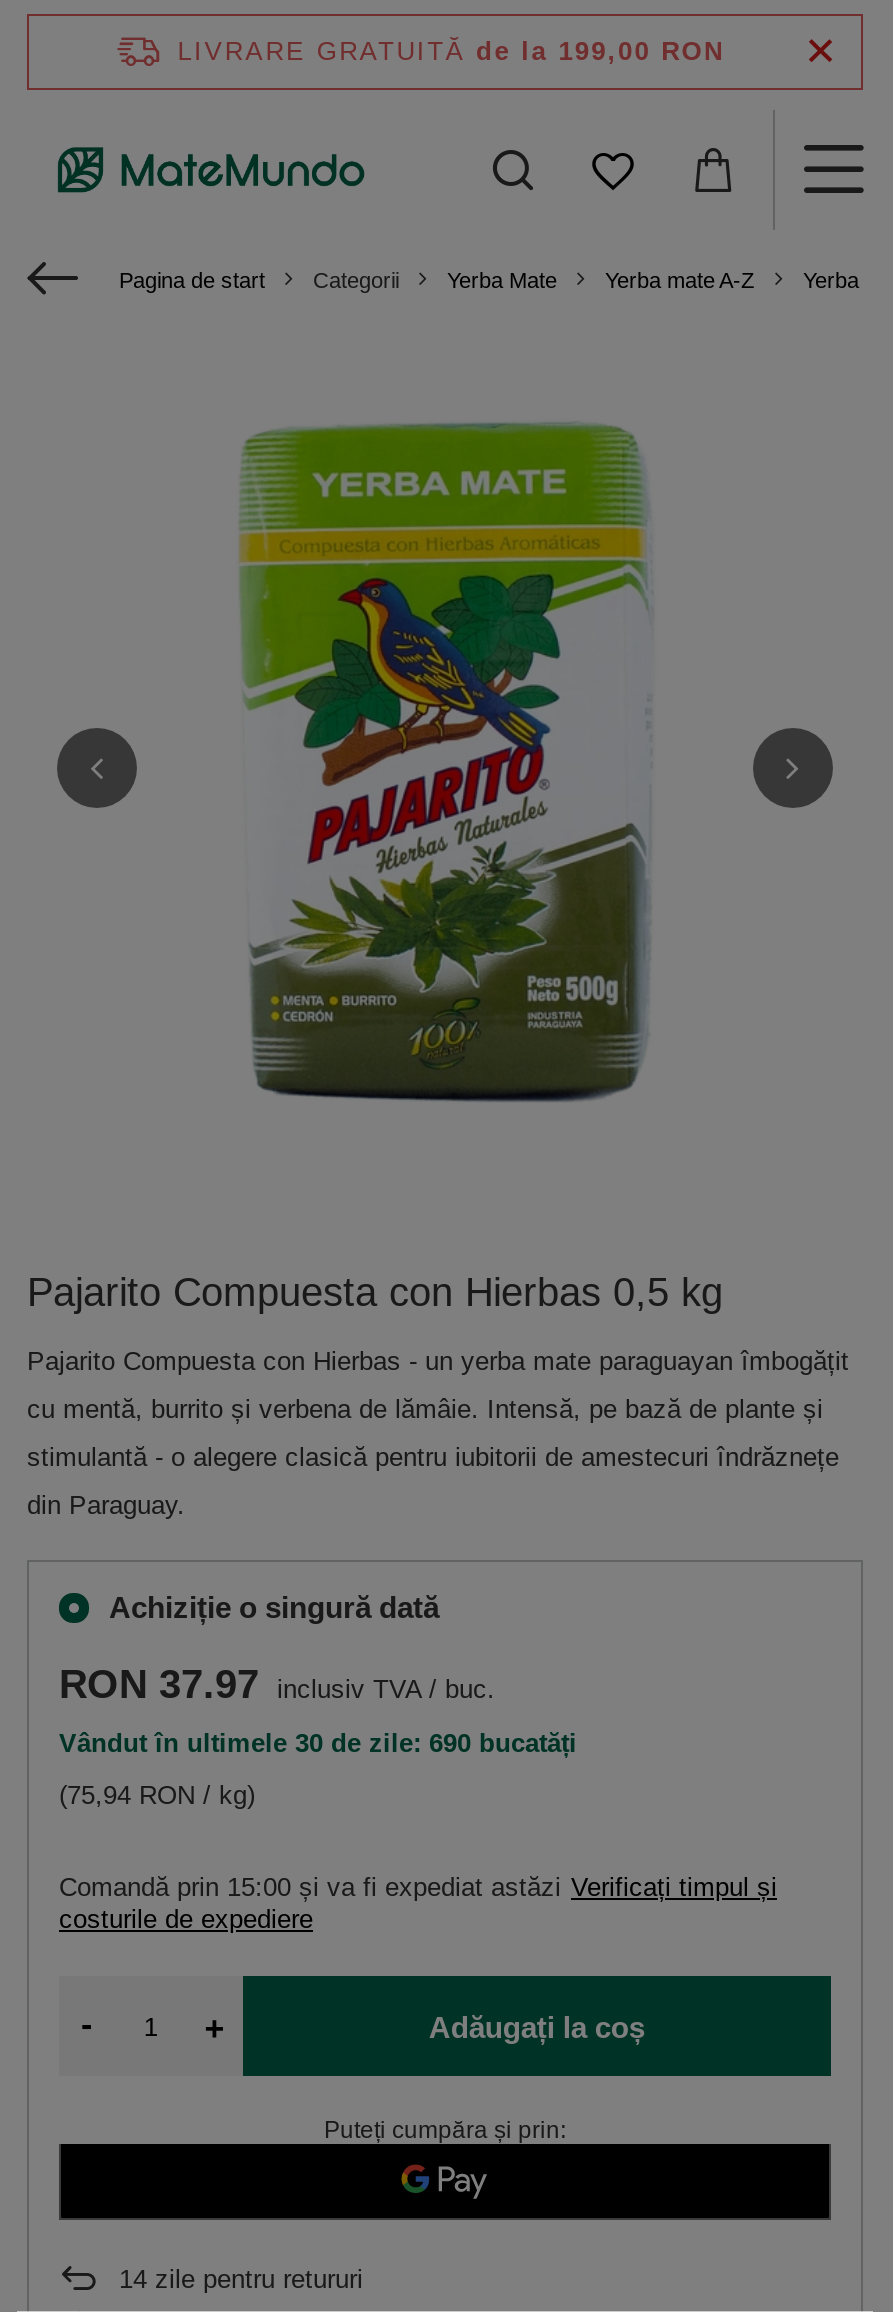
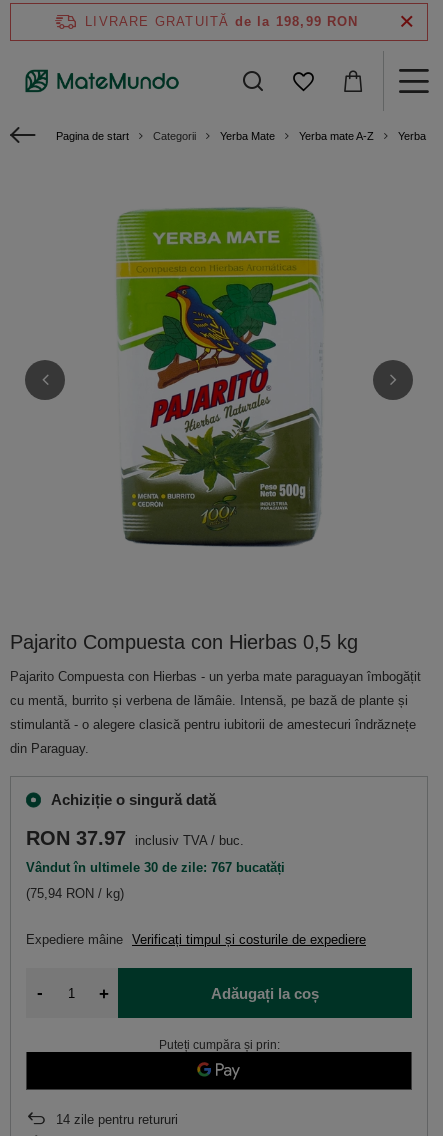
- LIVRARE GRATUITĂ de la 199,00 RON
+ LIVRARE GRATUITĂ de la 198,99 RON

- Vândut în ultimele 30 de zile: 690 bucatăți
+ Vândut în ultimele 30 de zile: 767 bucatăți

- Comandă prin 15:00 și va fi expediat astăzi Verificați timpul și
- costurile de expediere
+ Expediere mâine Verificați timpul și costurile de expediere
